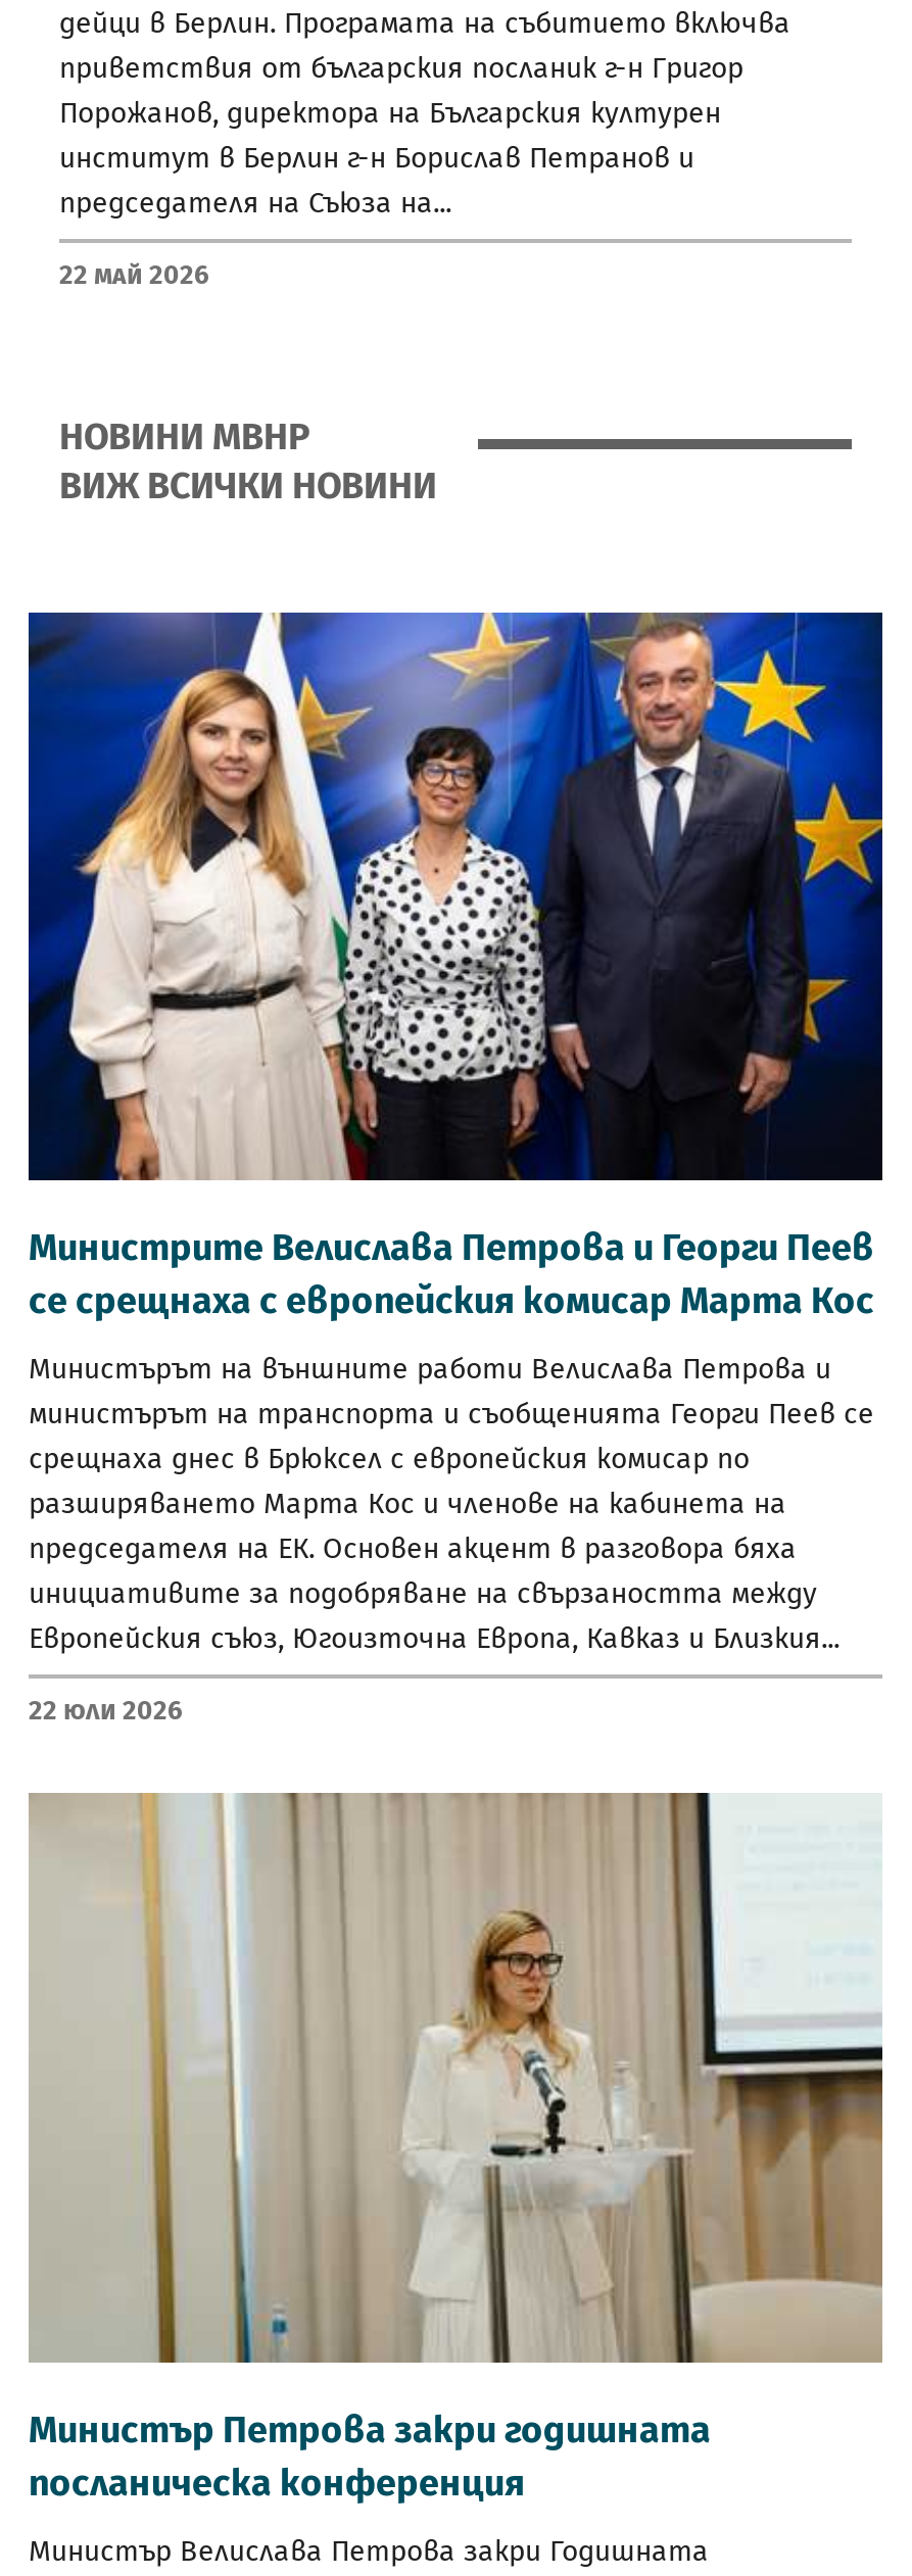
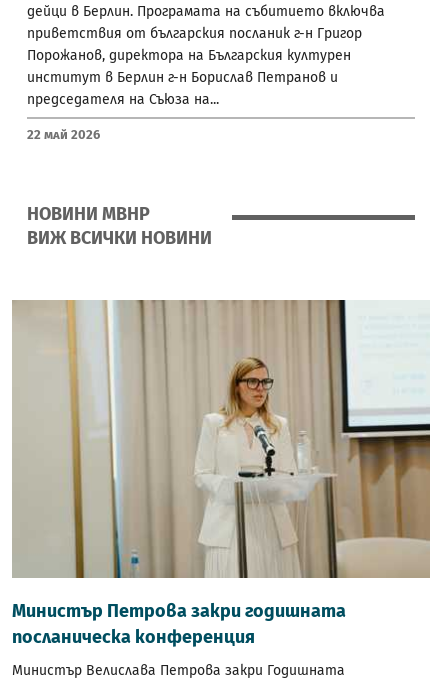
- [image]
- Министрите Велислава Петрова и Георги Пеев
- се срещнаха с европейския комисар Марта Кос
- Министърът на външните работи Велислава Петрова и
- министърът на транспорта и съобщенията Георги Пеев се
- срещнаха днес в Брюксел с европейския комисар по
- разширяването Марта Кос и членове на кабинета на
- председателя на ЕК. Основен акцент в разговора бяха
- инициативите за подобряване на свързаността между
- Европейския съюз, Югоизточна Европа, Кавказ и Близкия...
- 22 Юли 2026
